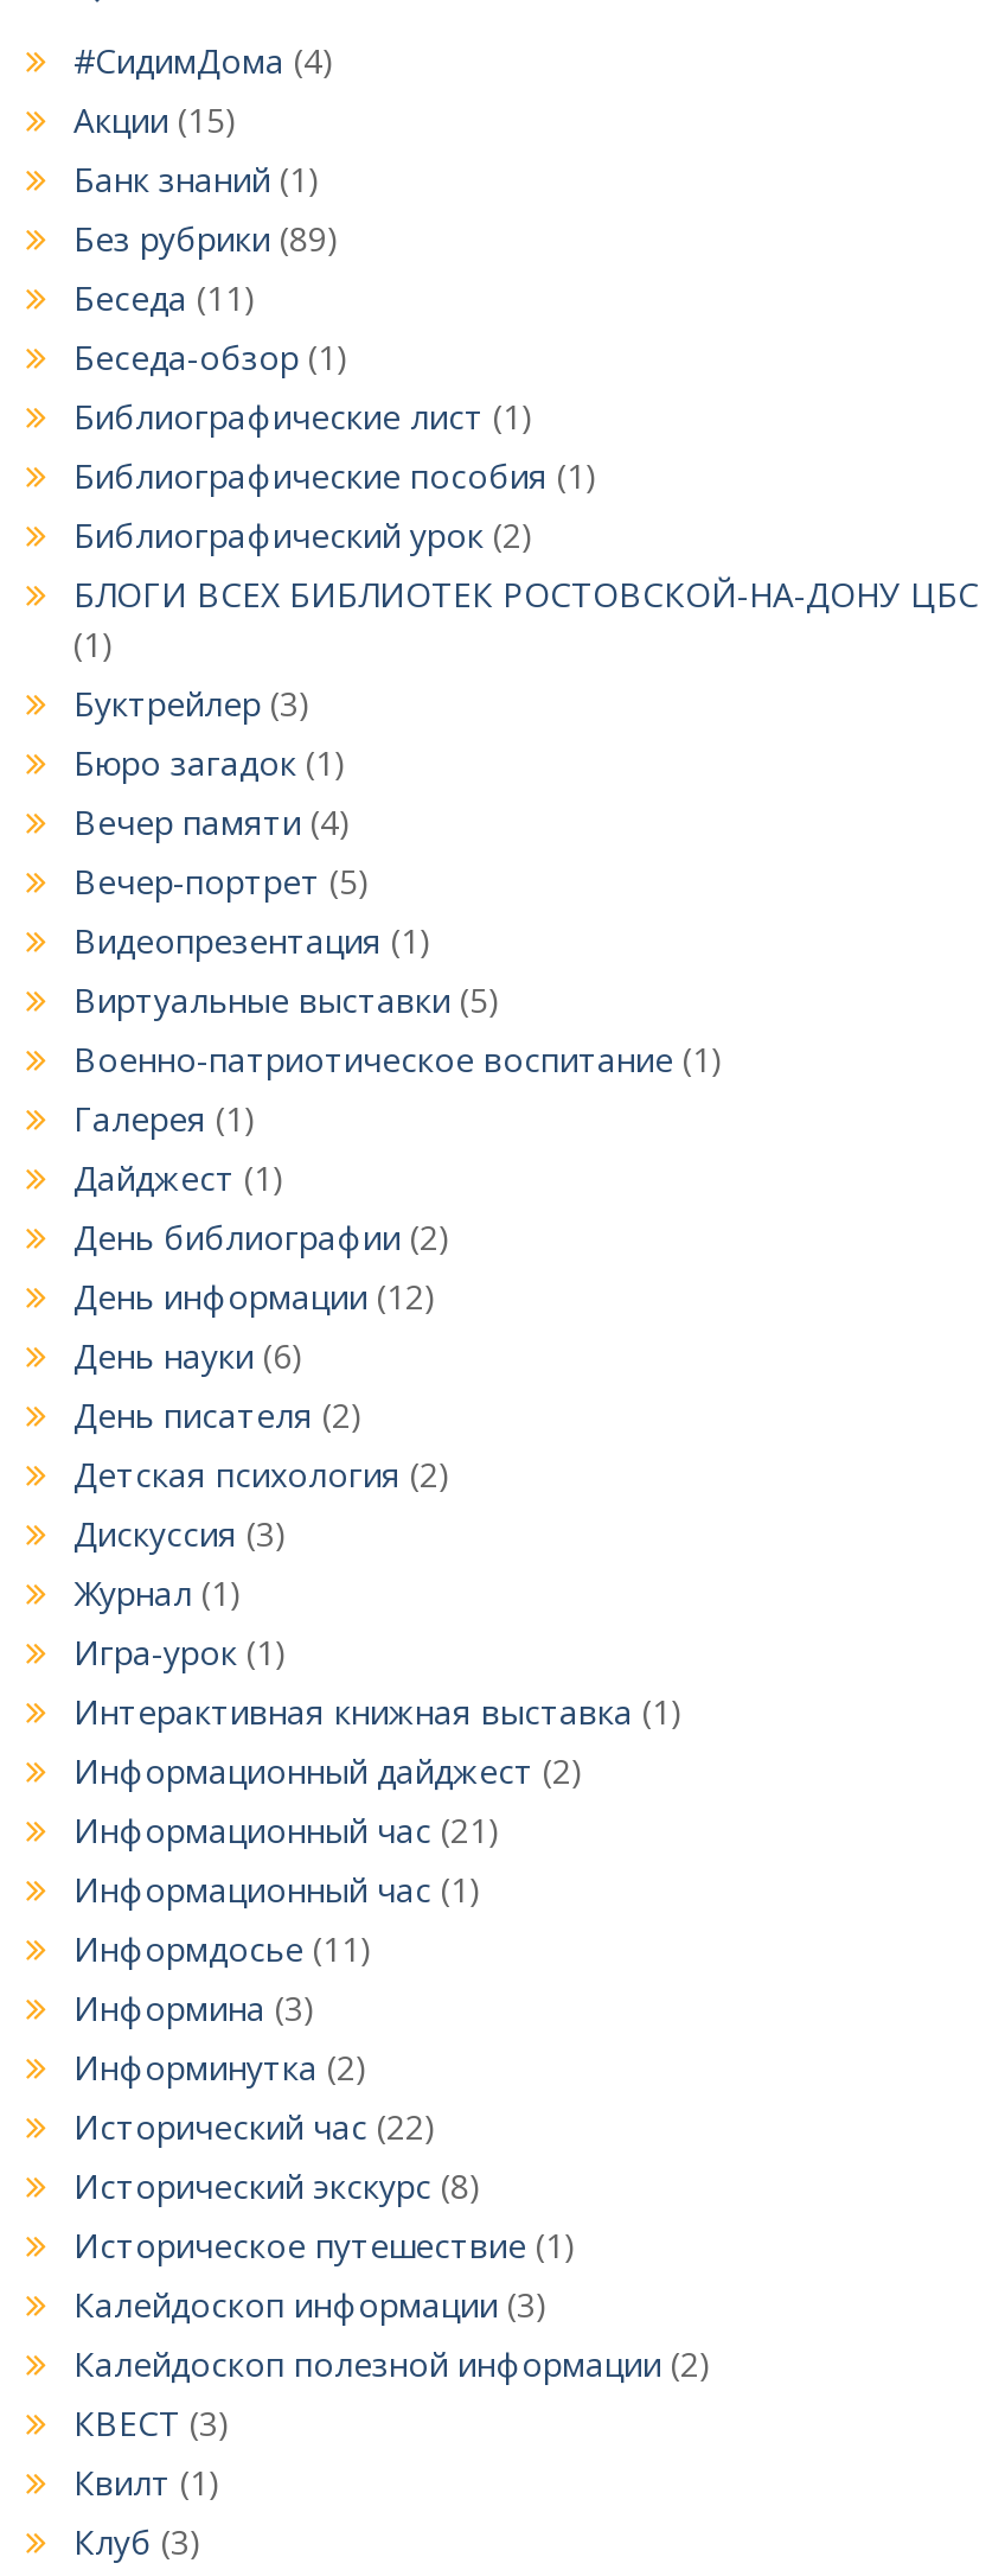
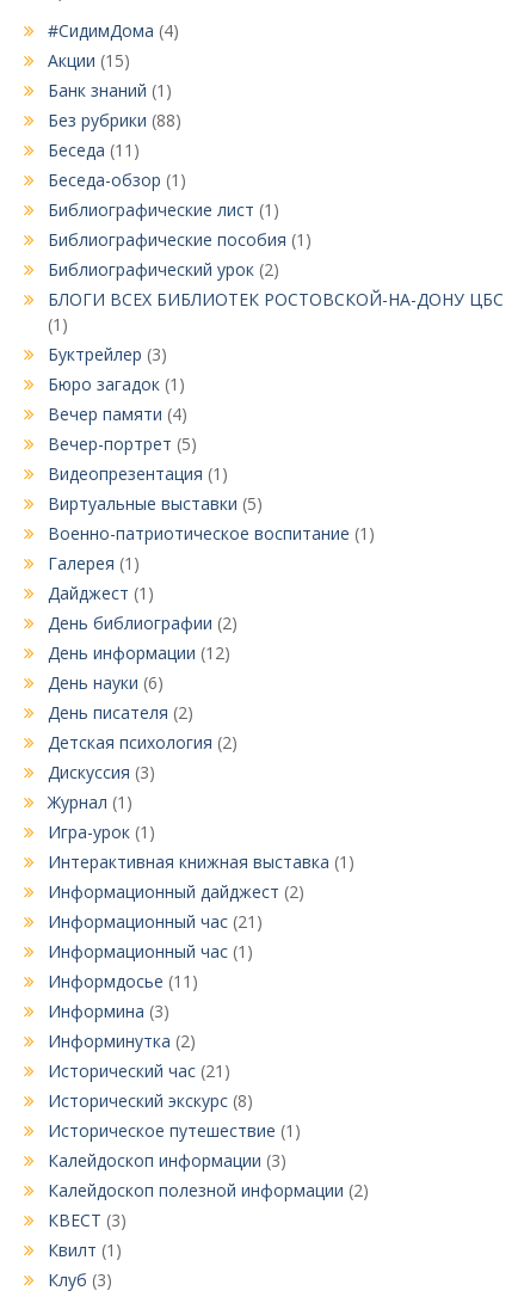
- Без рубрики (89)
+ Без рубрики (88)

- Исторический час (22)
+ Исторический час (21)
